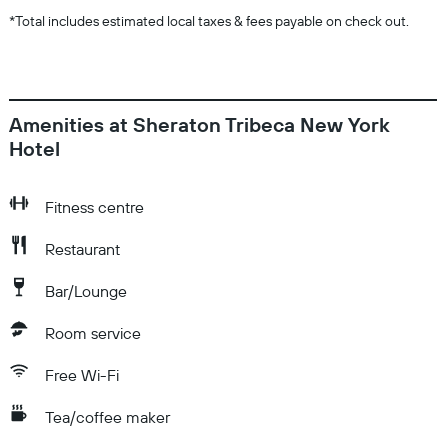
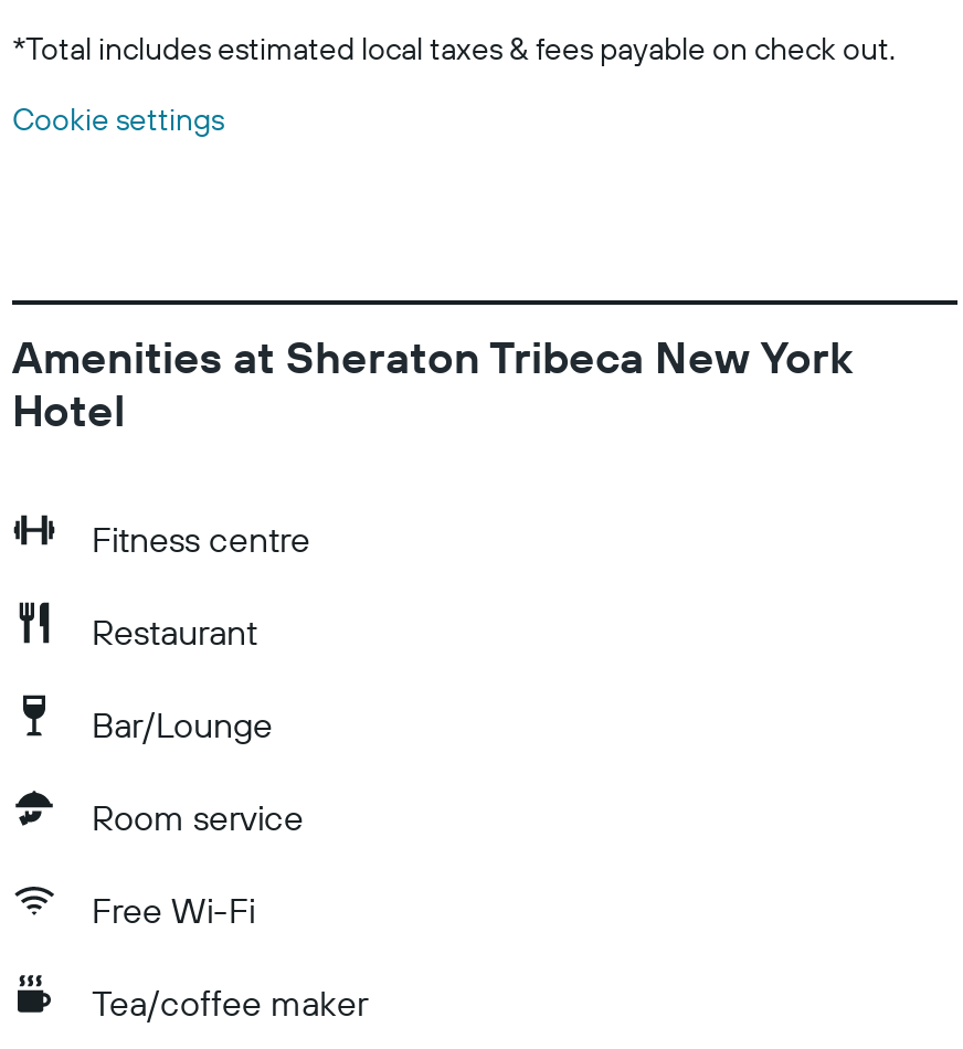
+ Cookie settings
